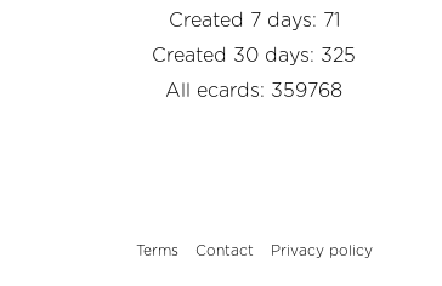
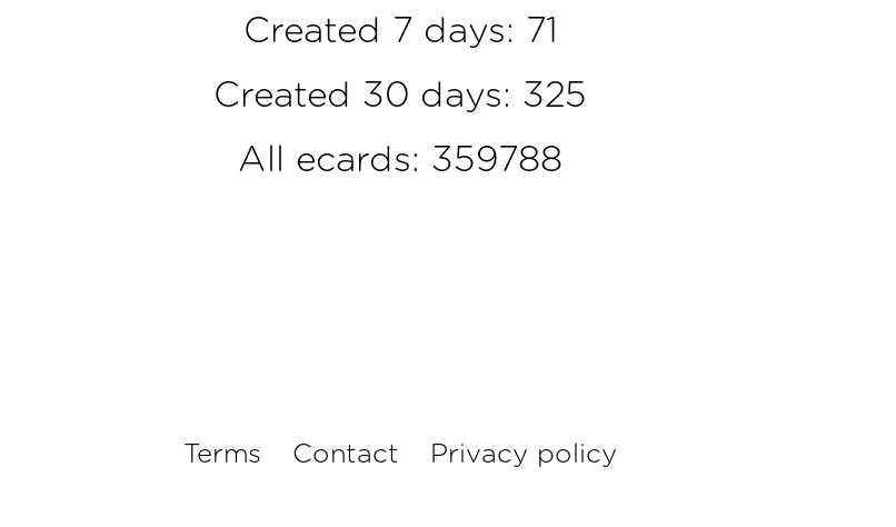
- All ecards: 359768
+ All ecards: 359788
